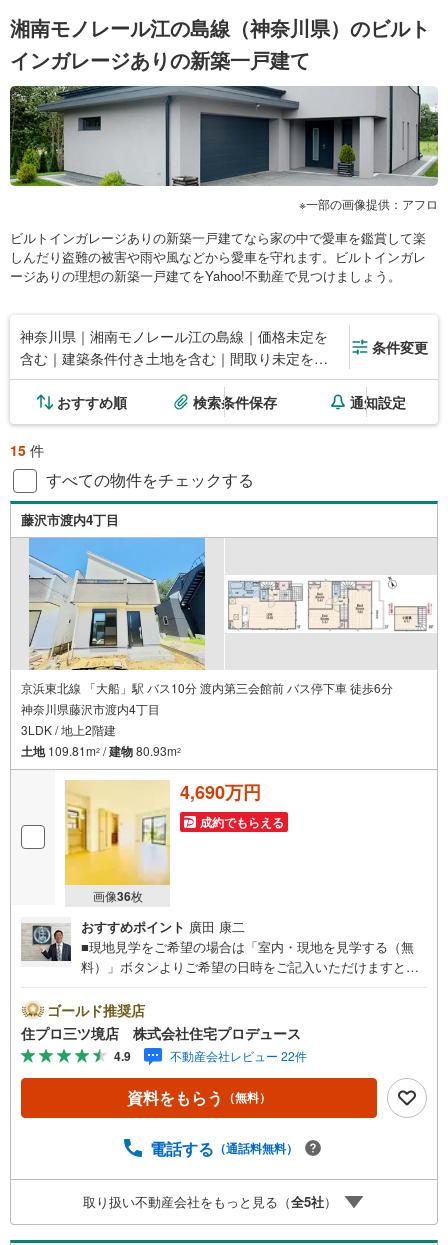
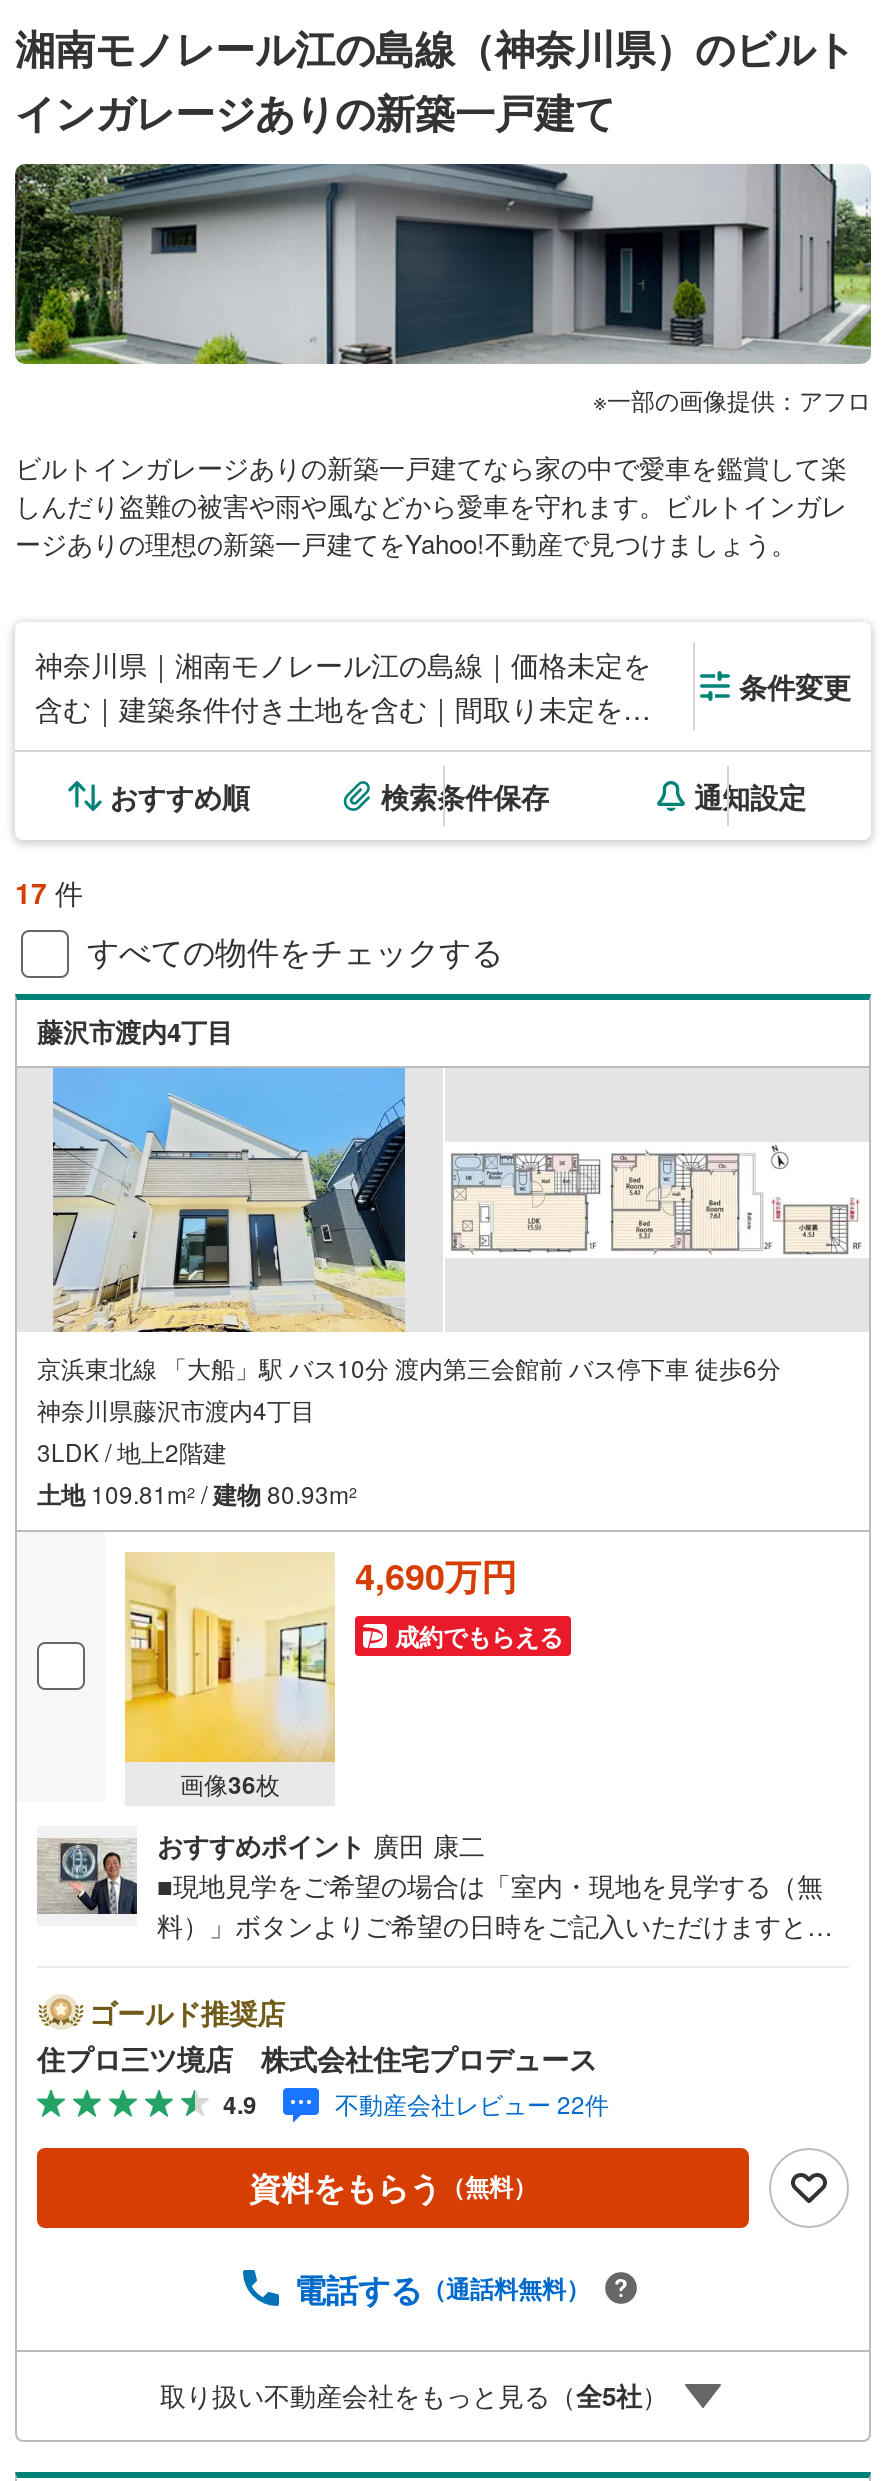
- 15件
+ 17件
